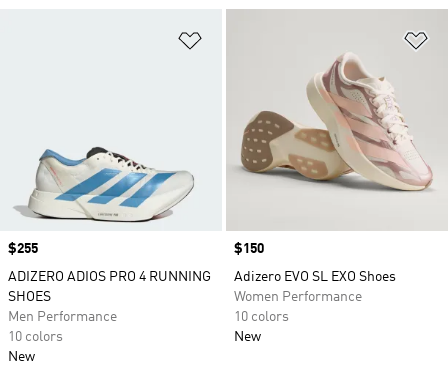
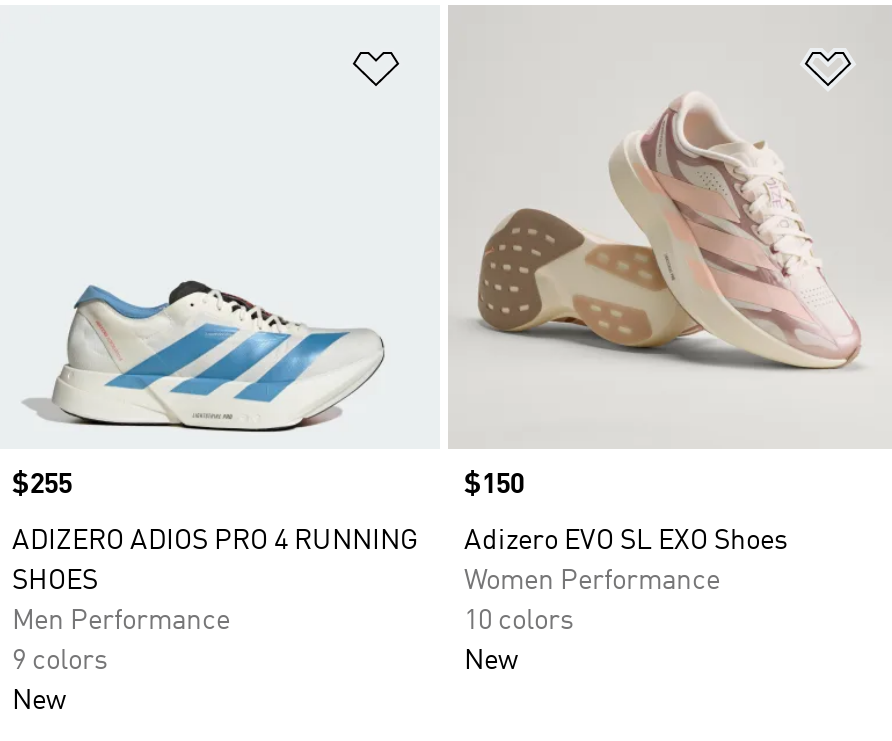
- 10 colors
+ 9 colors
